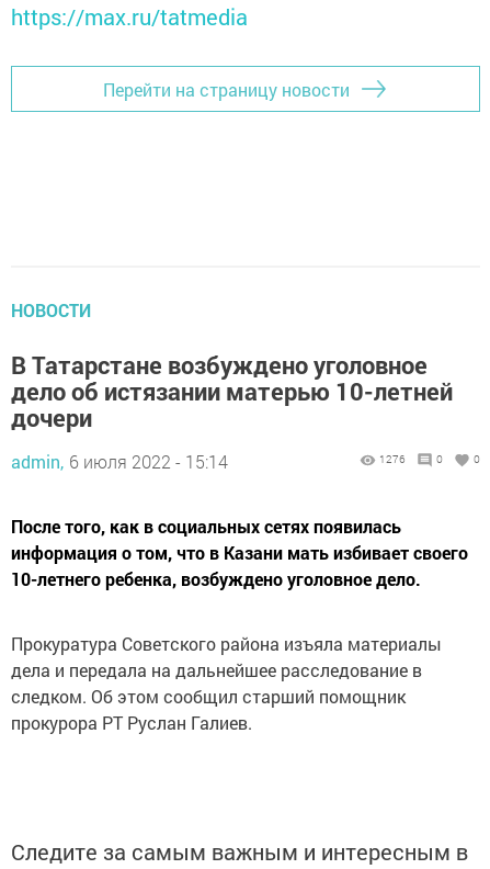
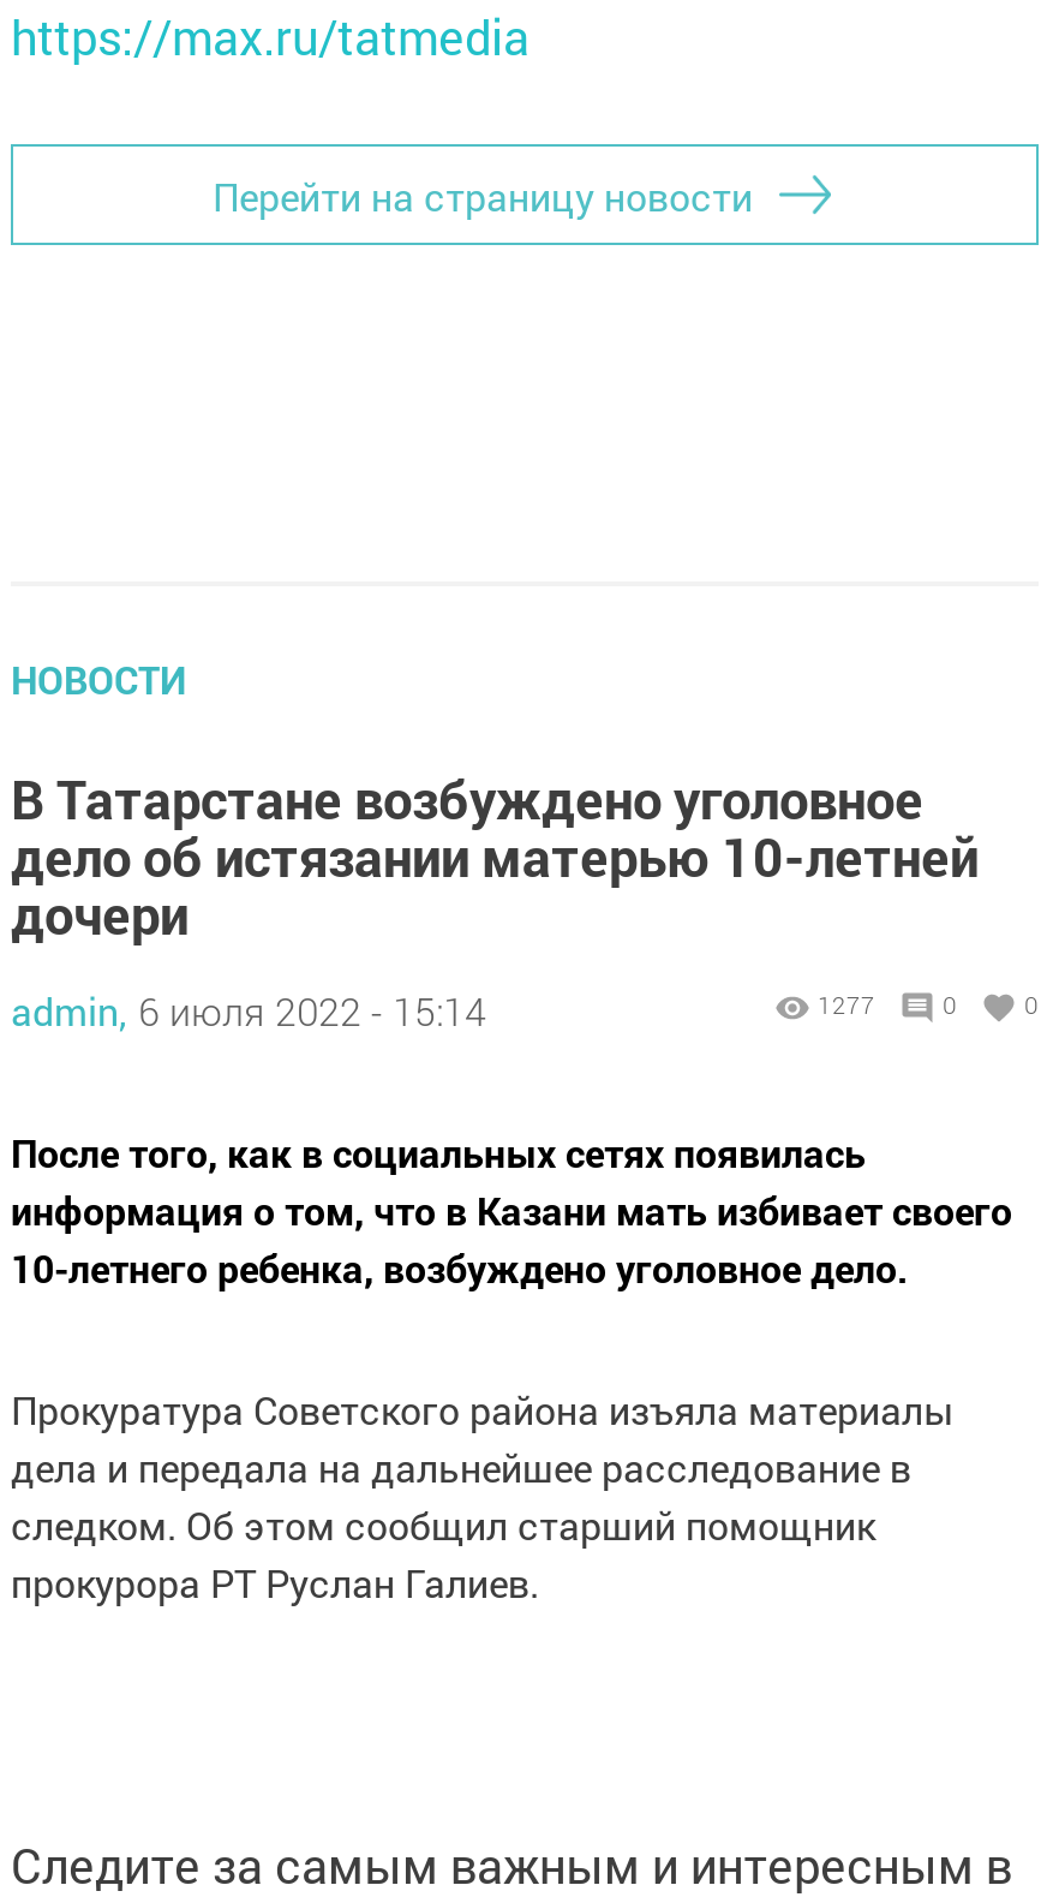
- 1276
+ 1277
